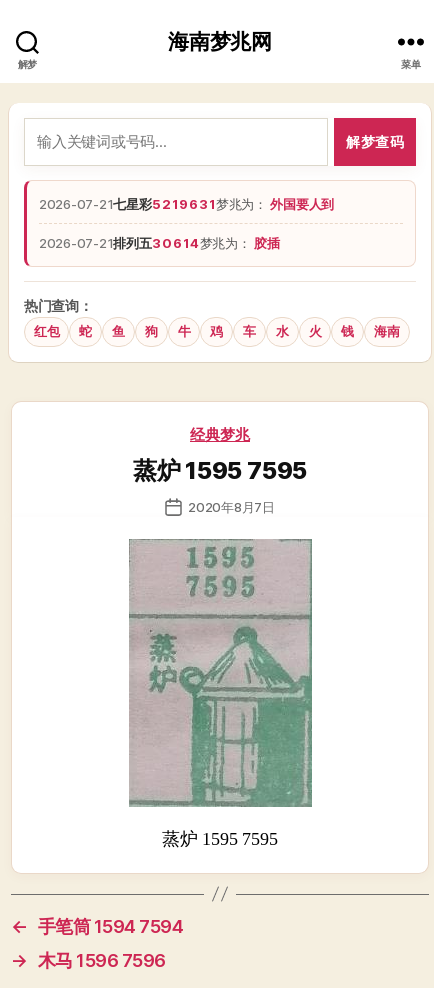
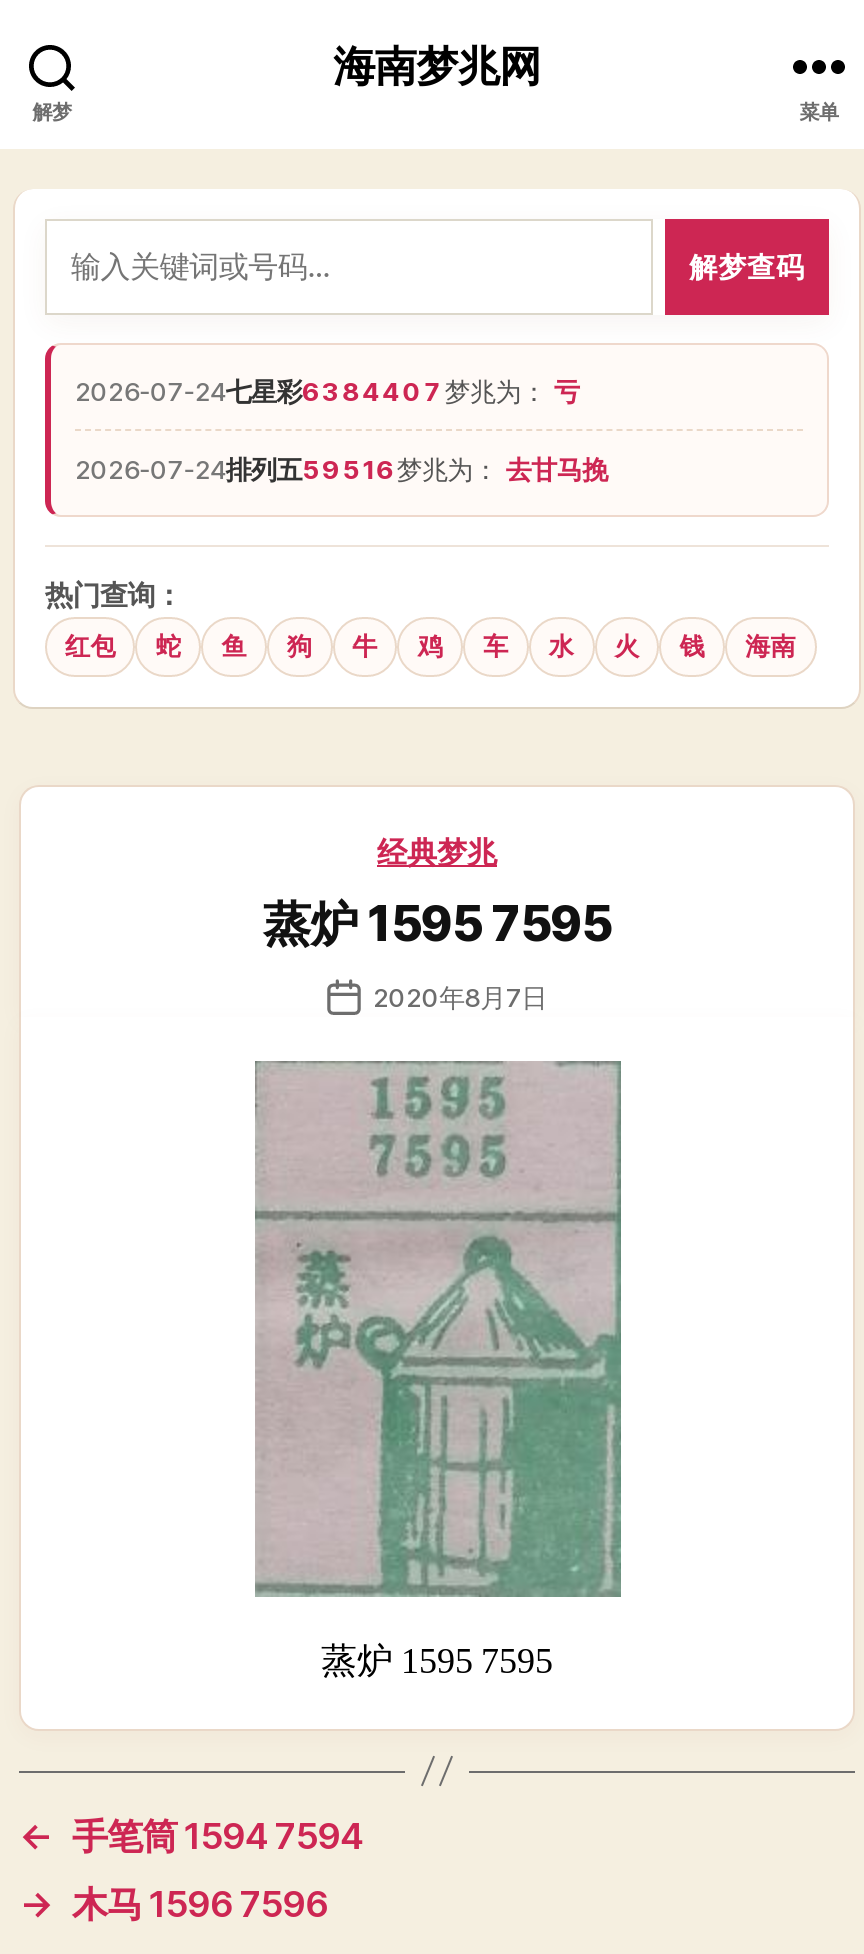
- 2026-07-21七星彩5219631梦兆为：外国要人到
+ 2026-07-24七星彩6384407梦兆为：亏

- 2026-07-21排列五30614梦兆为：胶插
+ 2026-07-24排列五59516梦兆为：去甘马挽
